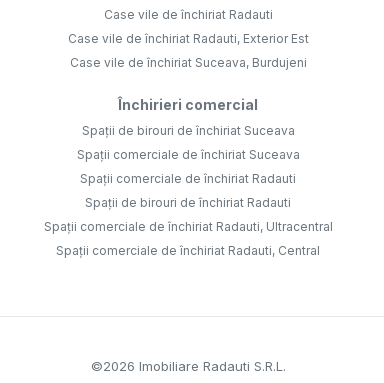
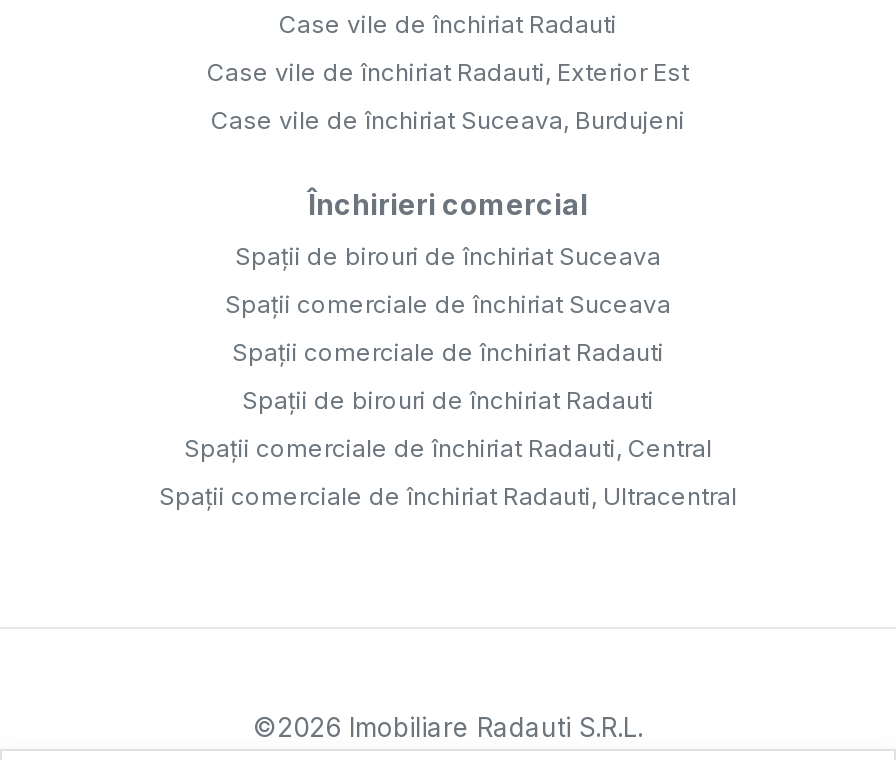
moved down: Spații comerciale de închiriat Radauti, Ultracentral

moved up: Spații comerciale de închiriat Radauti, Central
